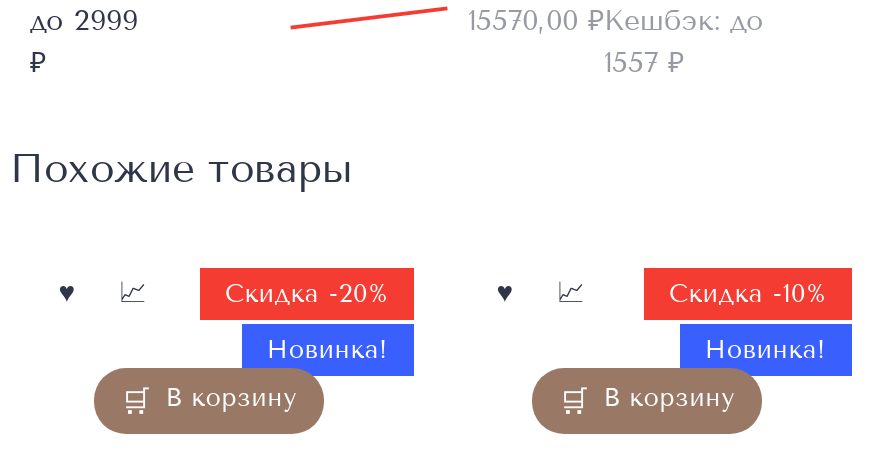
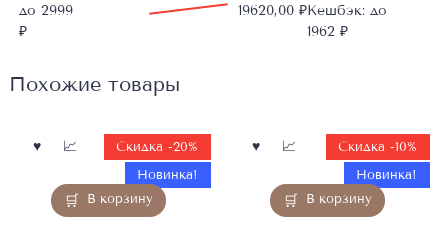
- 15570,00 ₽Кешбэк: до
- 1557 ₽
+ 19620,00 ₽Кешбэк: до
+ 1962 ₽
